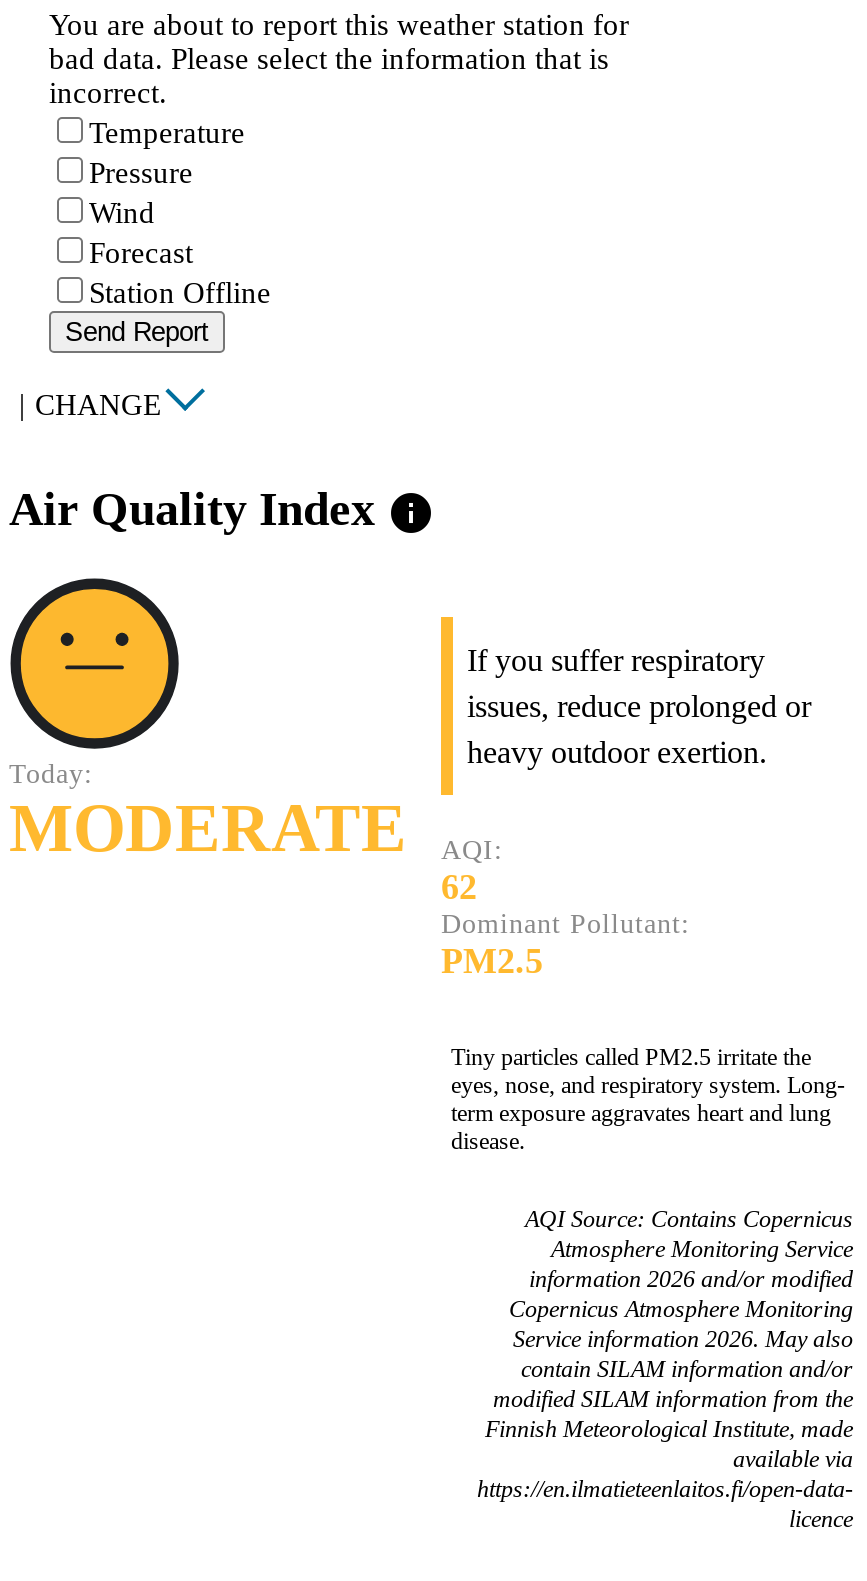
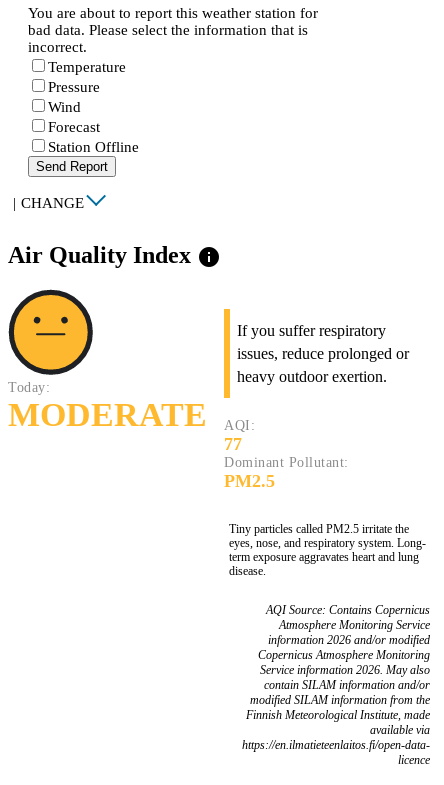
- 62
+ 77
